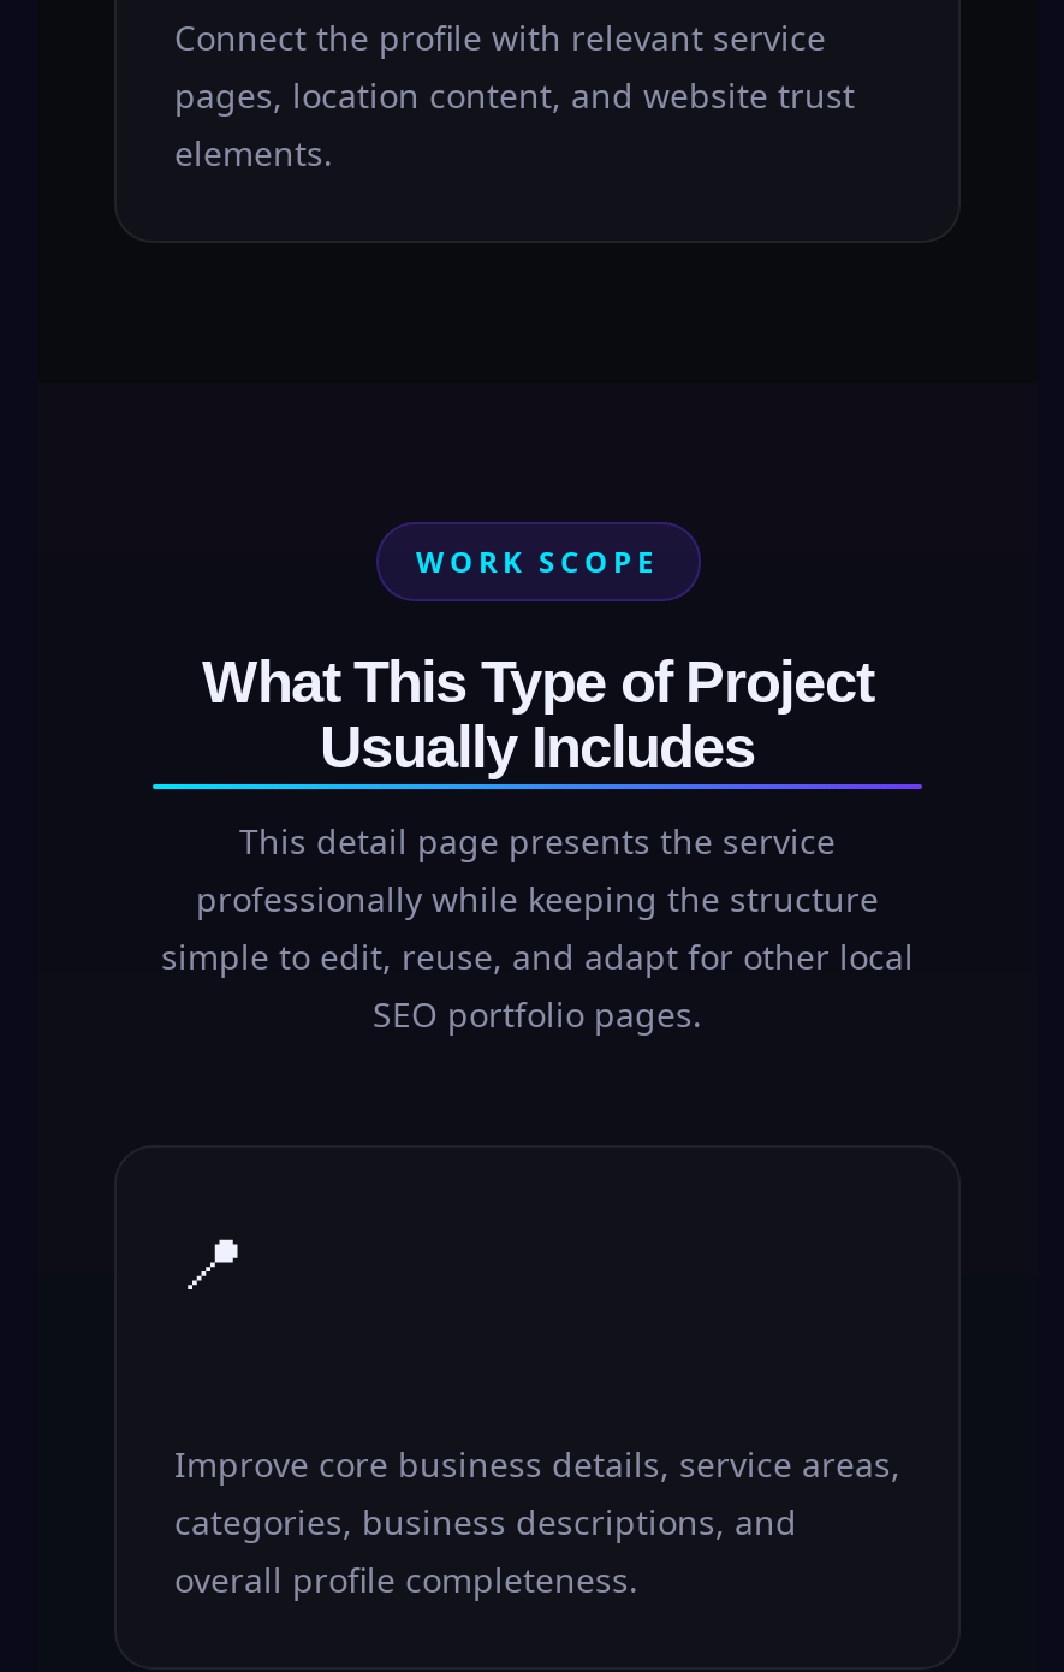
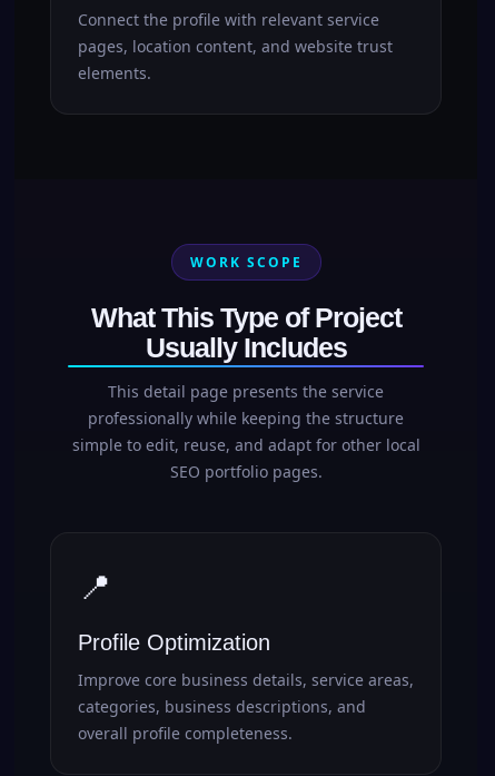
+ Profile Optimization
